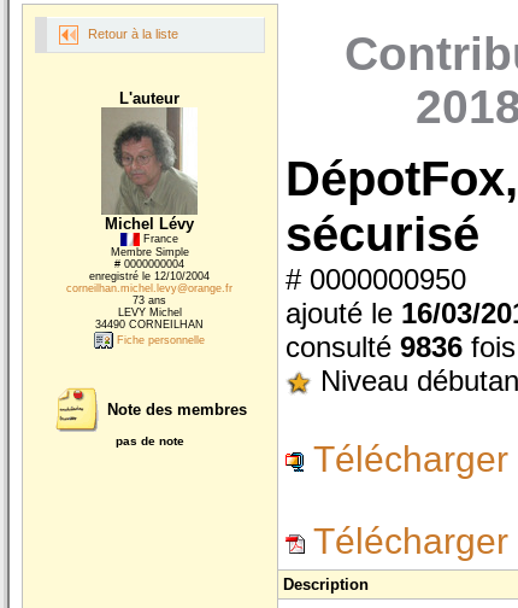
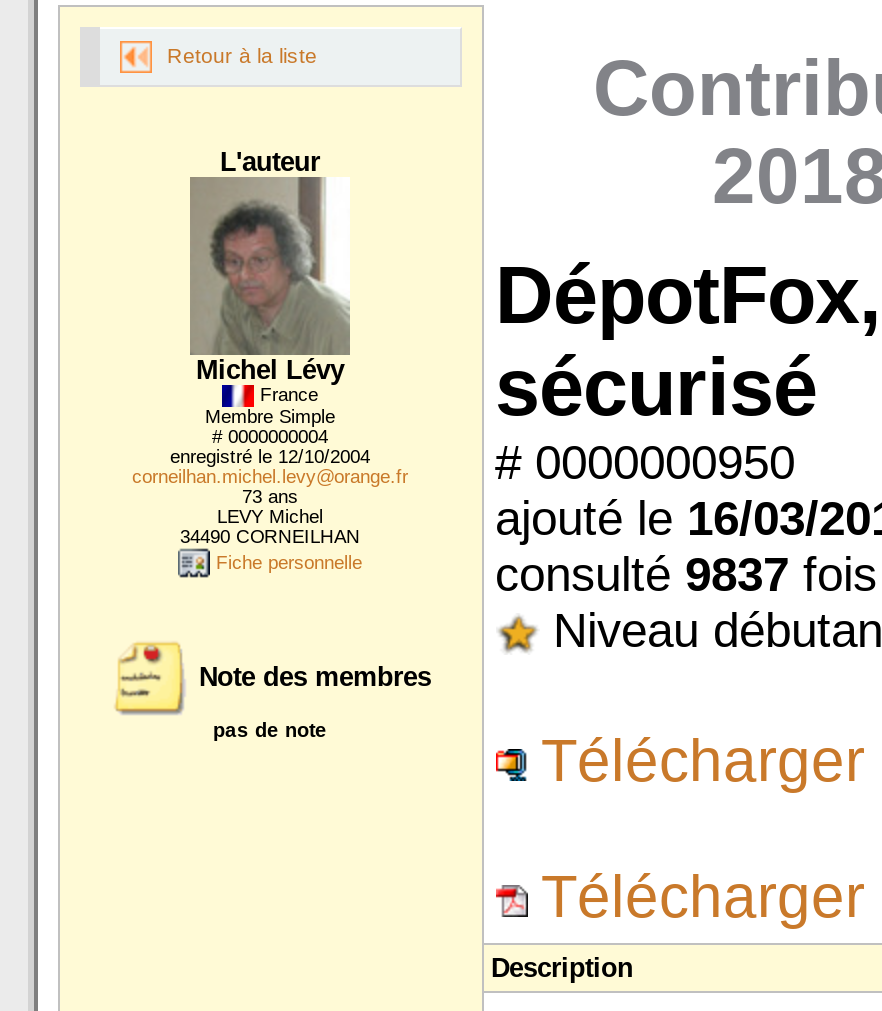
- consulté 9836 fois
+ consulté 9837 fois
